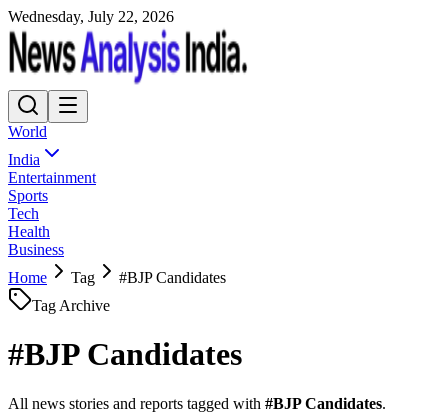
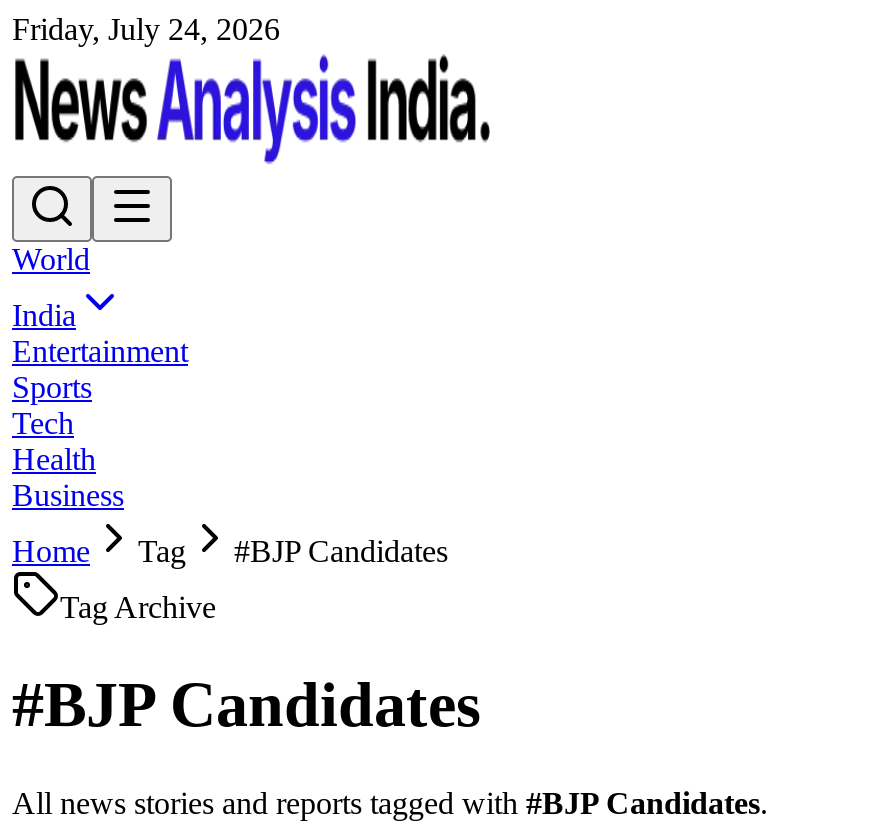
- Wednesday, July 22, 2026
+ Friday, July 24, 2026
